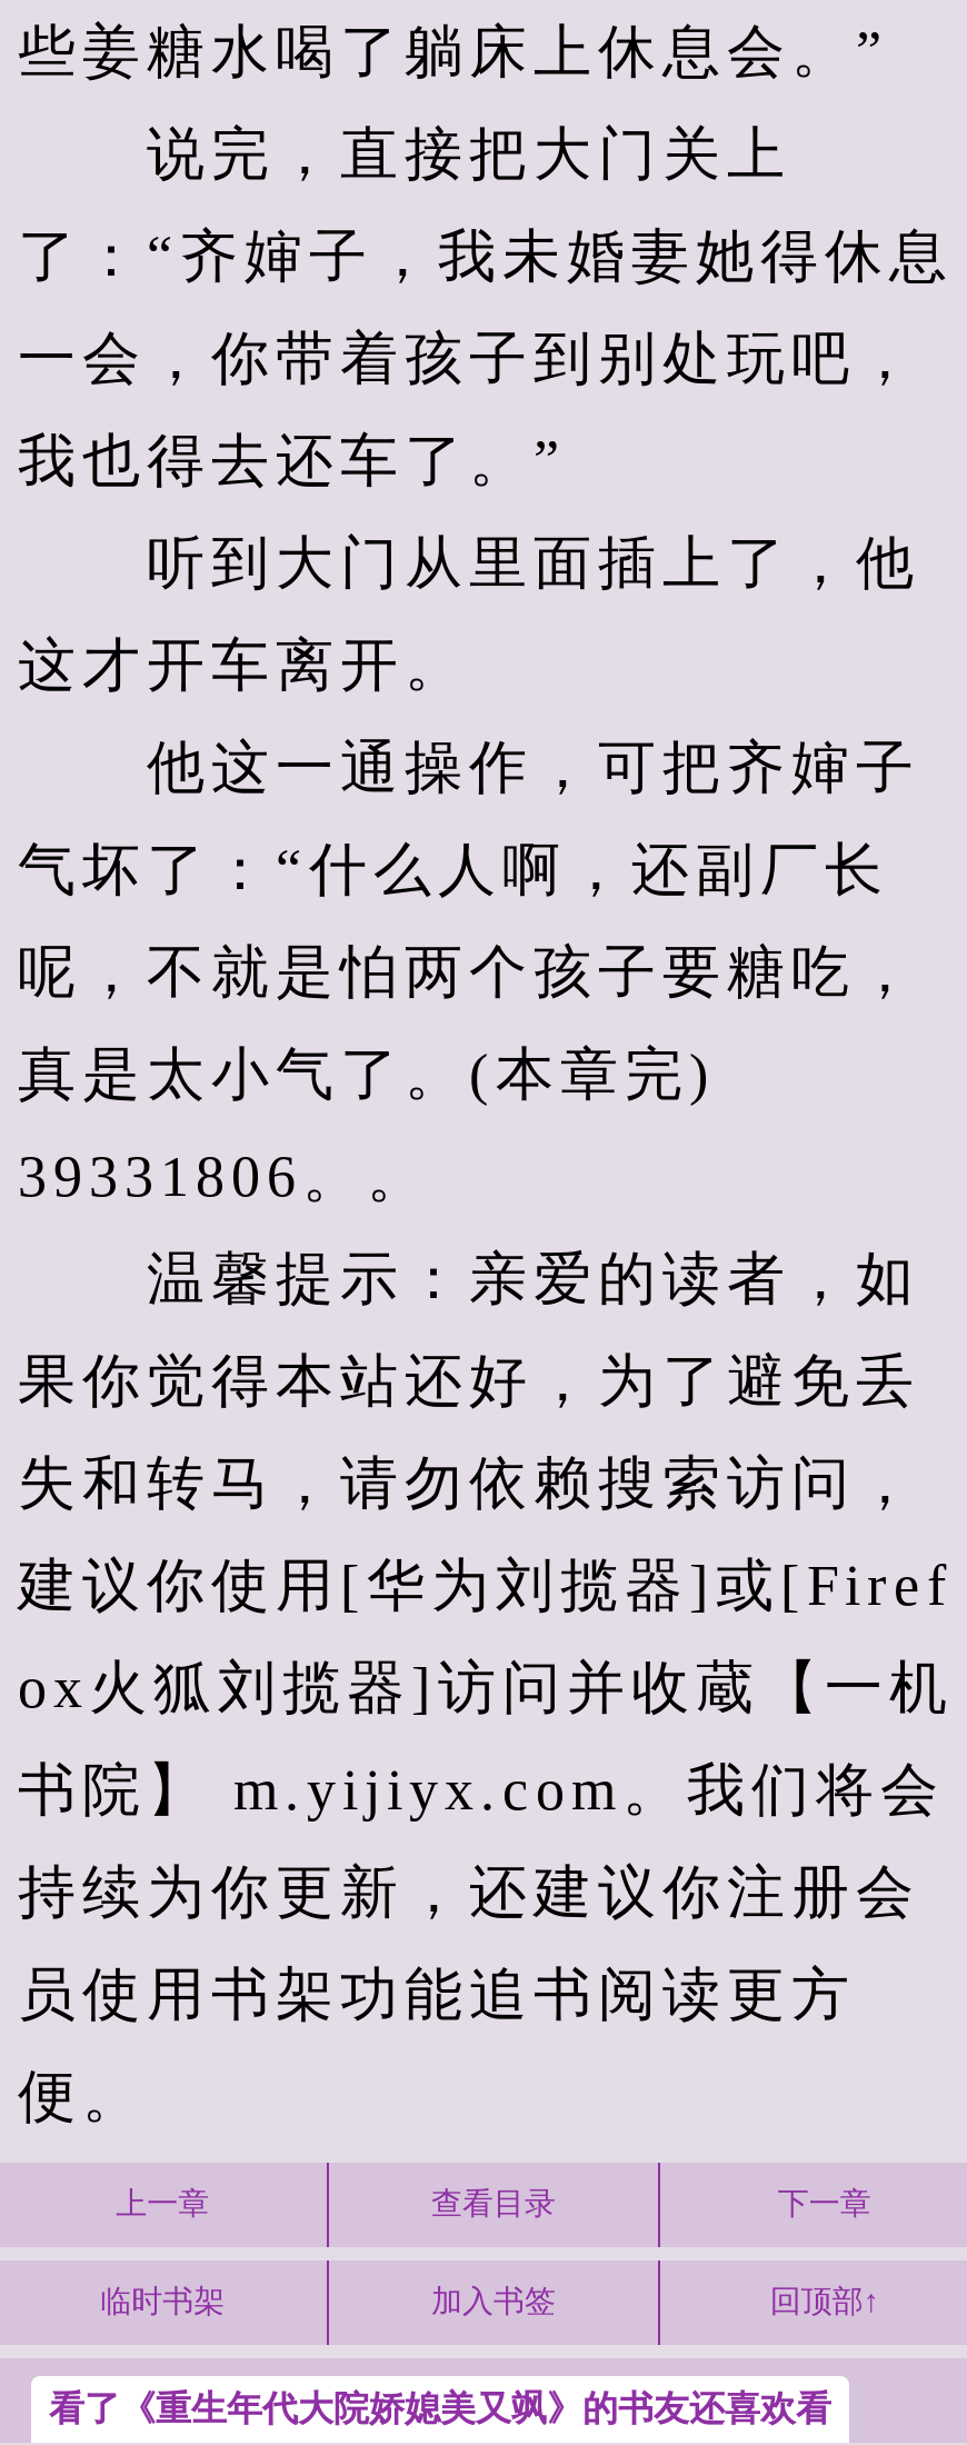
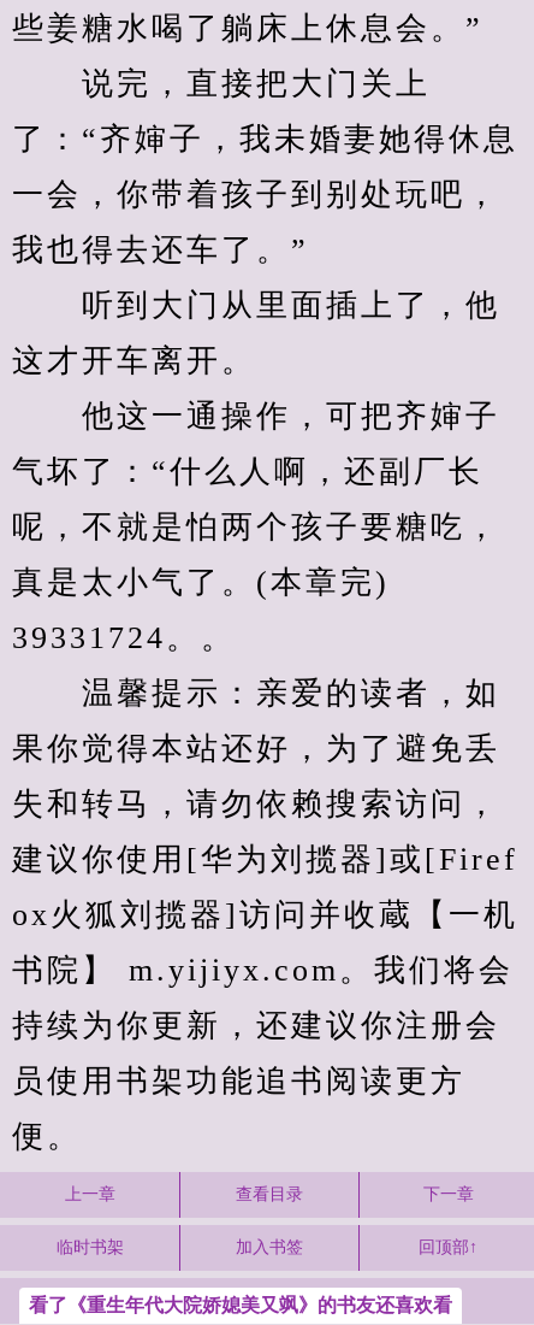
- 39331806。。
+ 39331724。。
